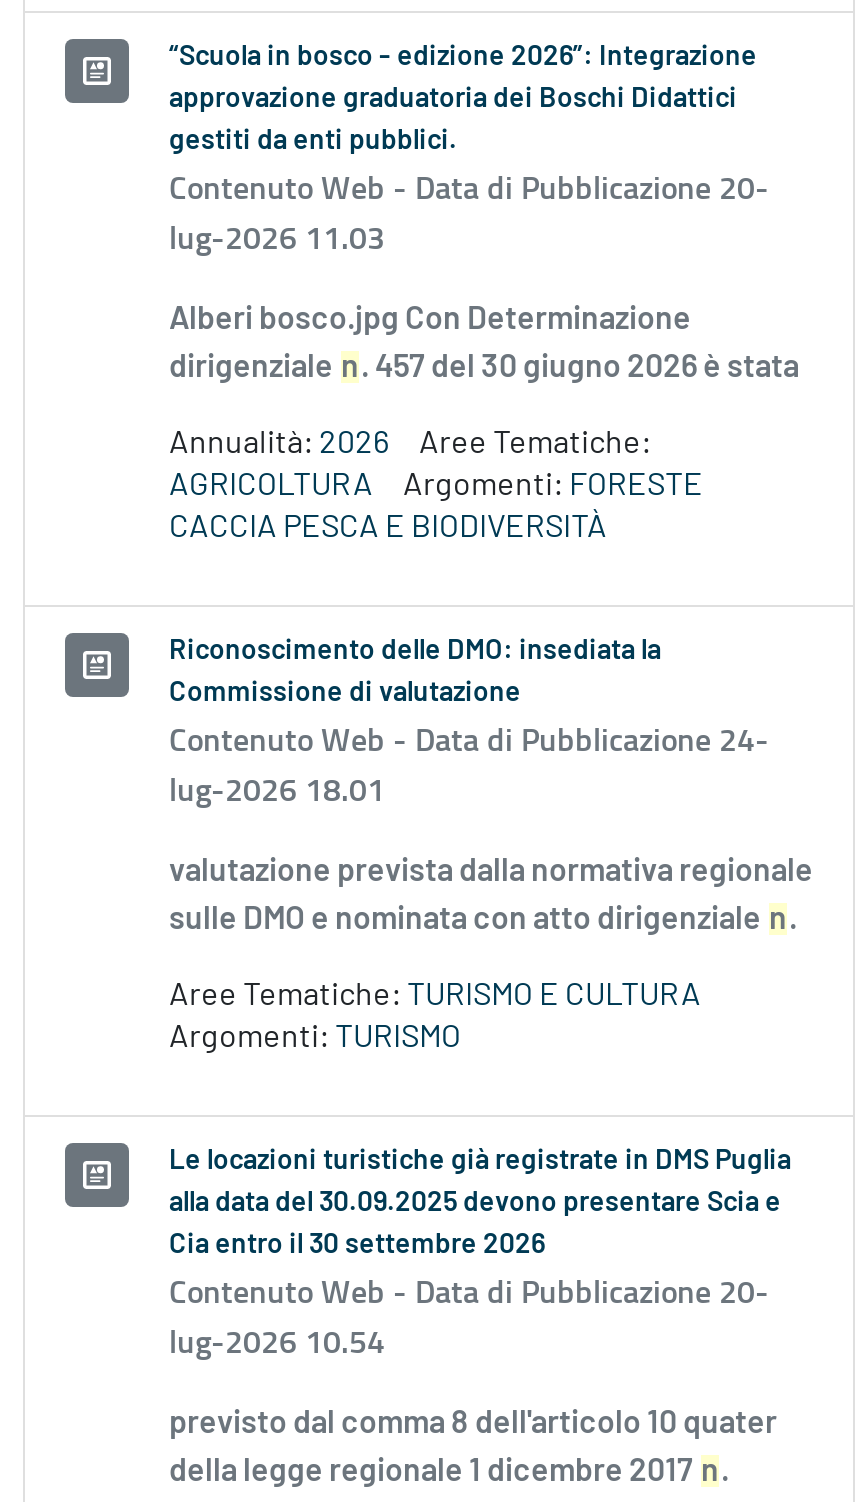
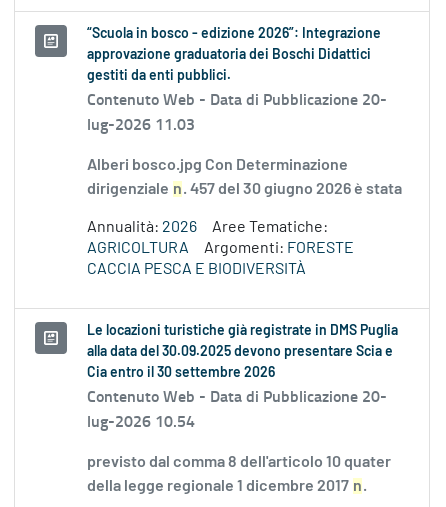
- Riconoscimento delle DMO: insediata la
- Commissione di valutazione
- Contenuto Web - Data di Pubblicazione 24-
- lug-2026 18.01
- valutazione prevista dalla normativa regionale
- sulle DMO e nominata con atto dirigenziale n.
- Aree Tematiche: TURISMO E CULTURA
- Argomenti: TURISMO
